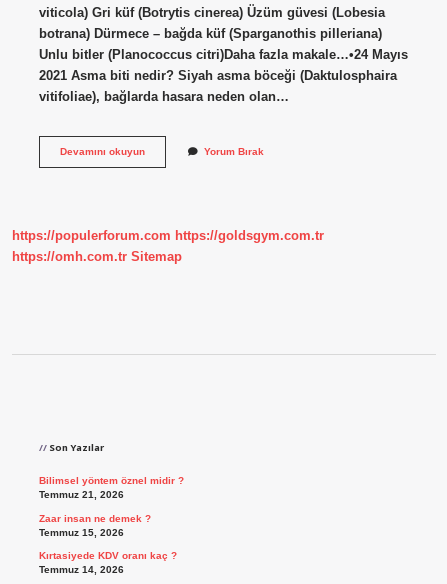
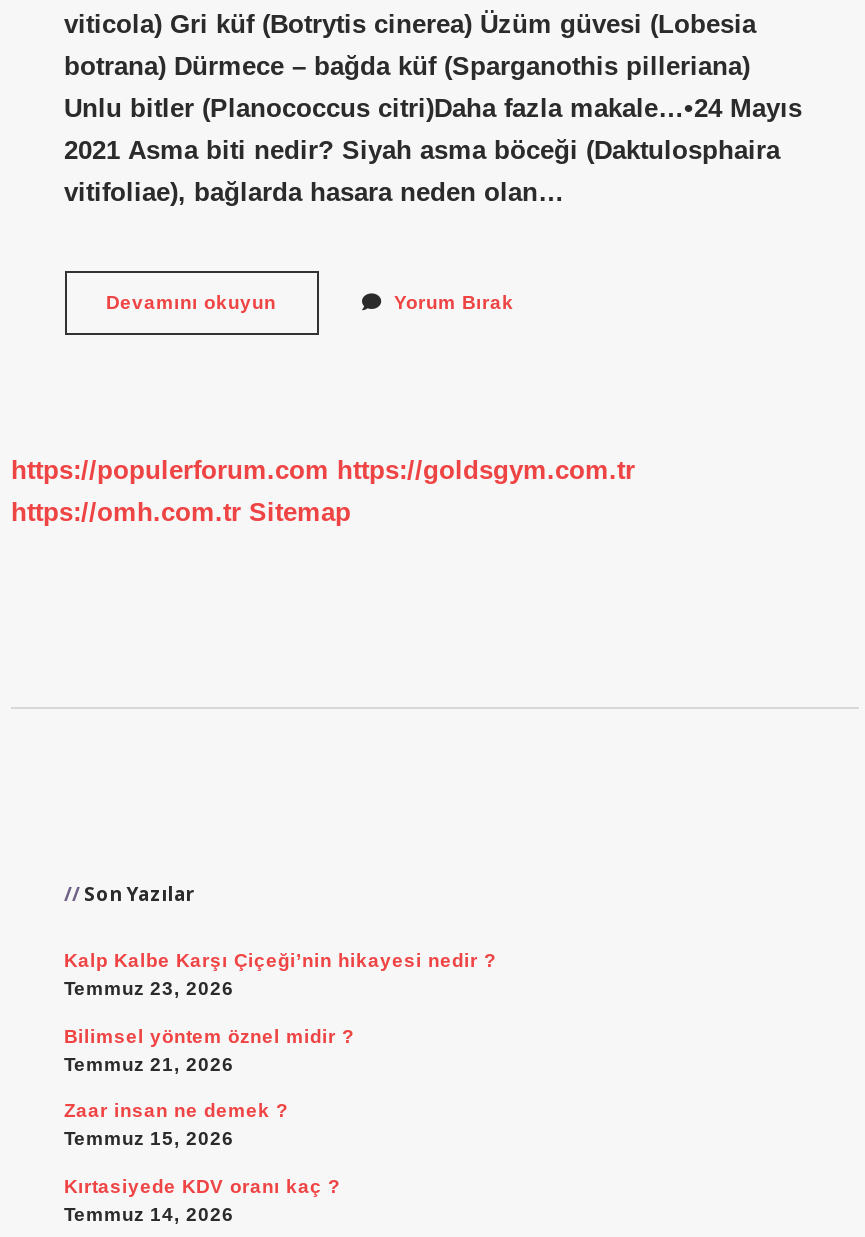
+ Kalp Kalbe Karşı Çiçeği’nin hikayesi nedir ?
+ Temmuz 23, 2026
